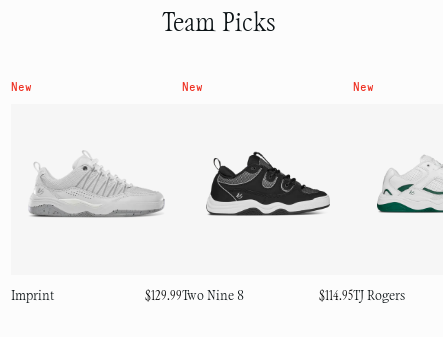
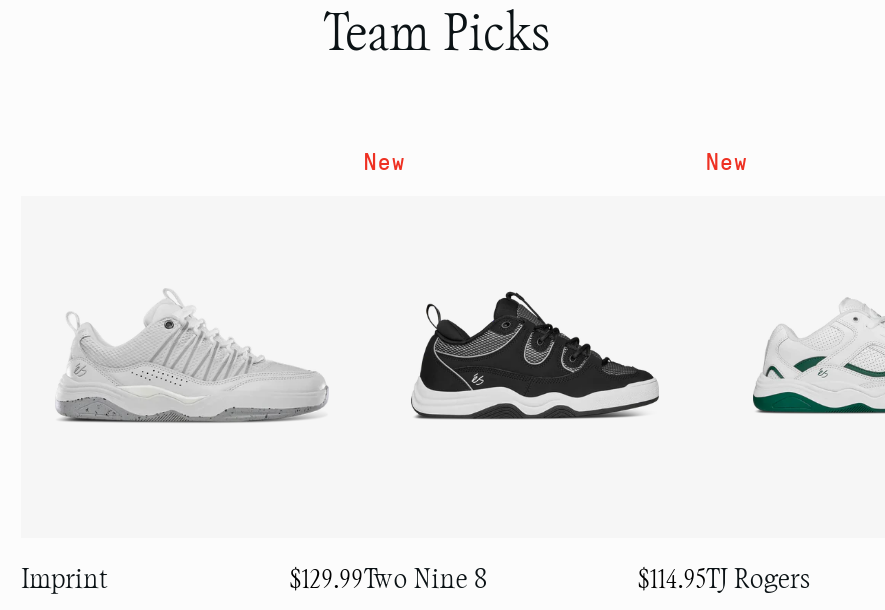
- New
